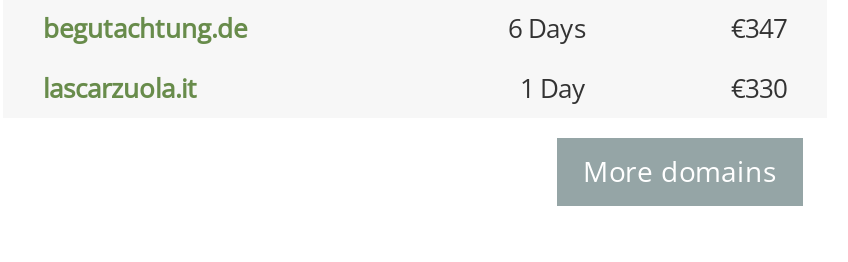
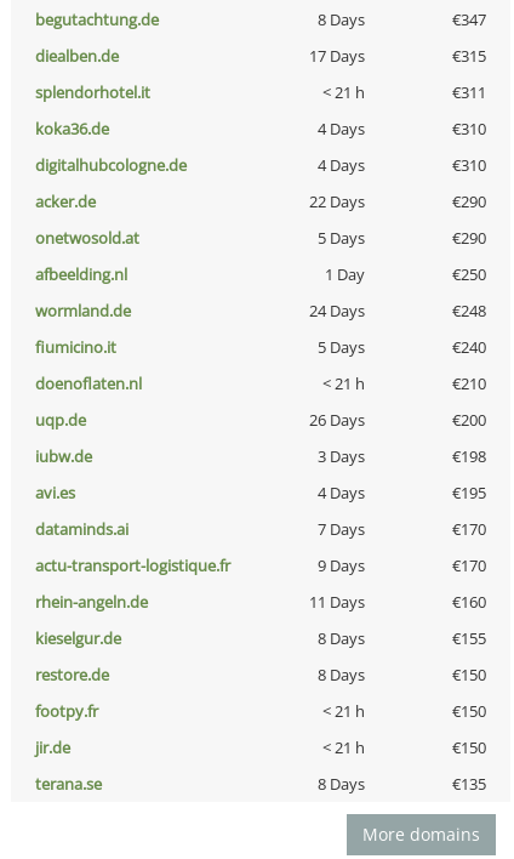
- 6 Days
+ 8 Days

- lascarzuola.it
+ diealben.de
+ 17 Days
+ €315
+ splendorhotel.it
+ < 21 h
+ €311
+ koka36.de
+ 4 Days
+ €310
+ digitalhubcologne.de
+ 4 Days
+ €310
+ acker.de
+ 22 Days
+ €290
+ onetwosold.at
+ 5 Days
+ €290
+ afbeelding.nl

- €330
+ €250
+ wormland.de
+ 24 Days
+ €248
+ fiumicino.it
+ 5 Days
+ €240
+ doenoflaten.nl
+ < 21 h
+ €210
+ uqp.de
+ 26 Days
+ €200
+ iubw.de
+ 3 Days
+ €198
+ avi.es
+ 4 Days
+ €195
+ dataminds.ai
+ 7 Days
+ €170
+ actu-transport-logistique.fr
+ 9 Days
+ €170
+ rhein-angeln.de
+ 11 Days
+ €160
+ kieselgur.de
+ 8 Days
+ €155
+ restore.de
+ 8 Days
+ €150
+ footpy.fr
+ < 21 h
+ €150
+ jir.de
+ < 21 h
+ €150
+ terana.se
+ 8 Days
+ €135
